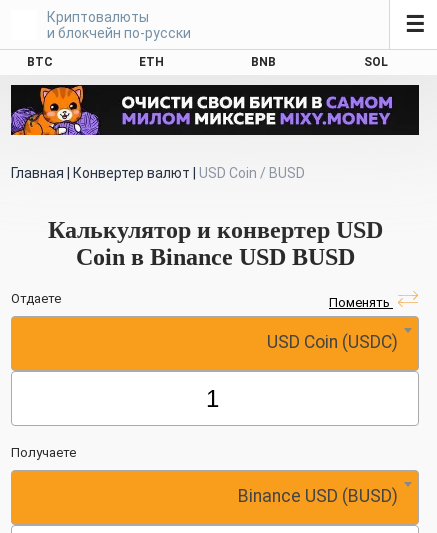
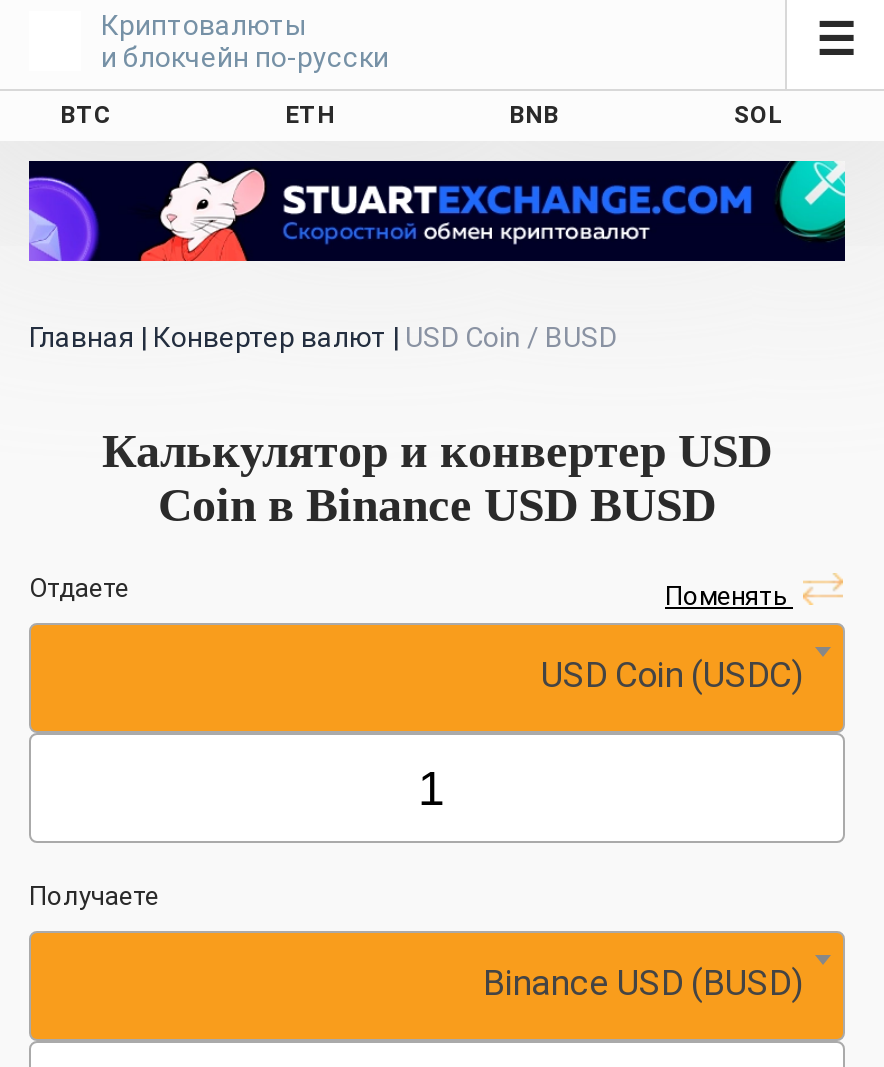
- [image]
+ [image]
